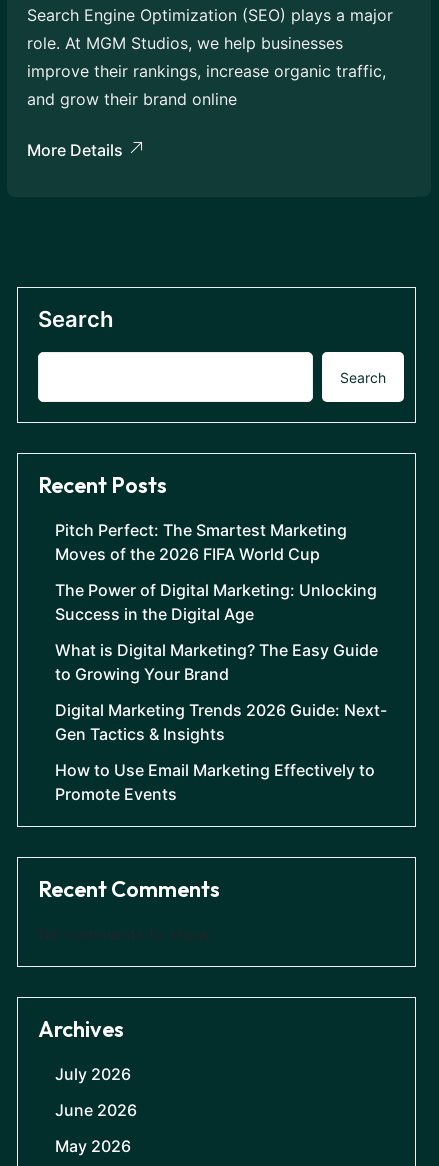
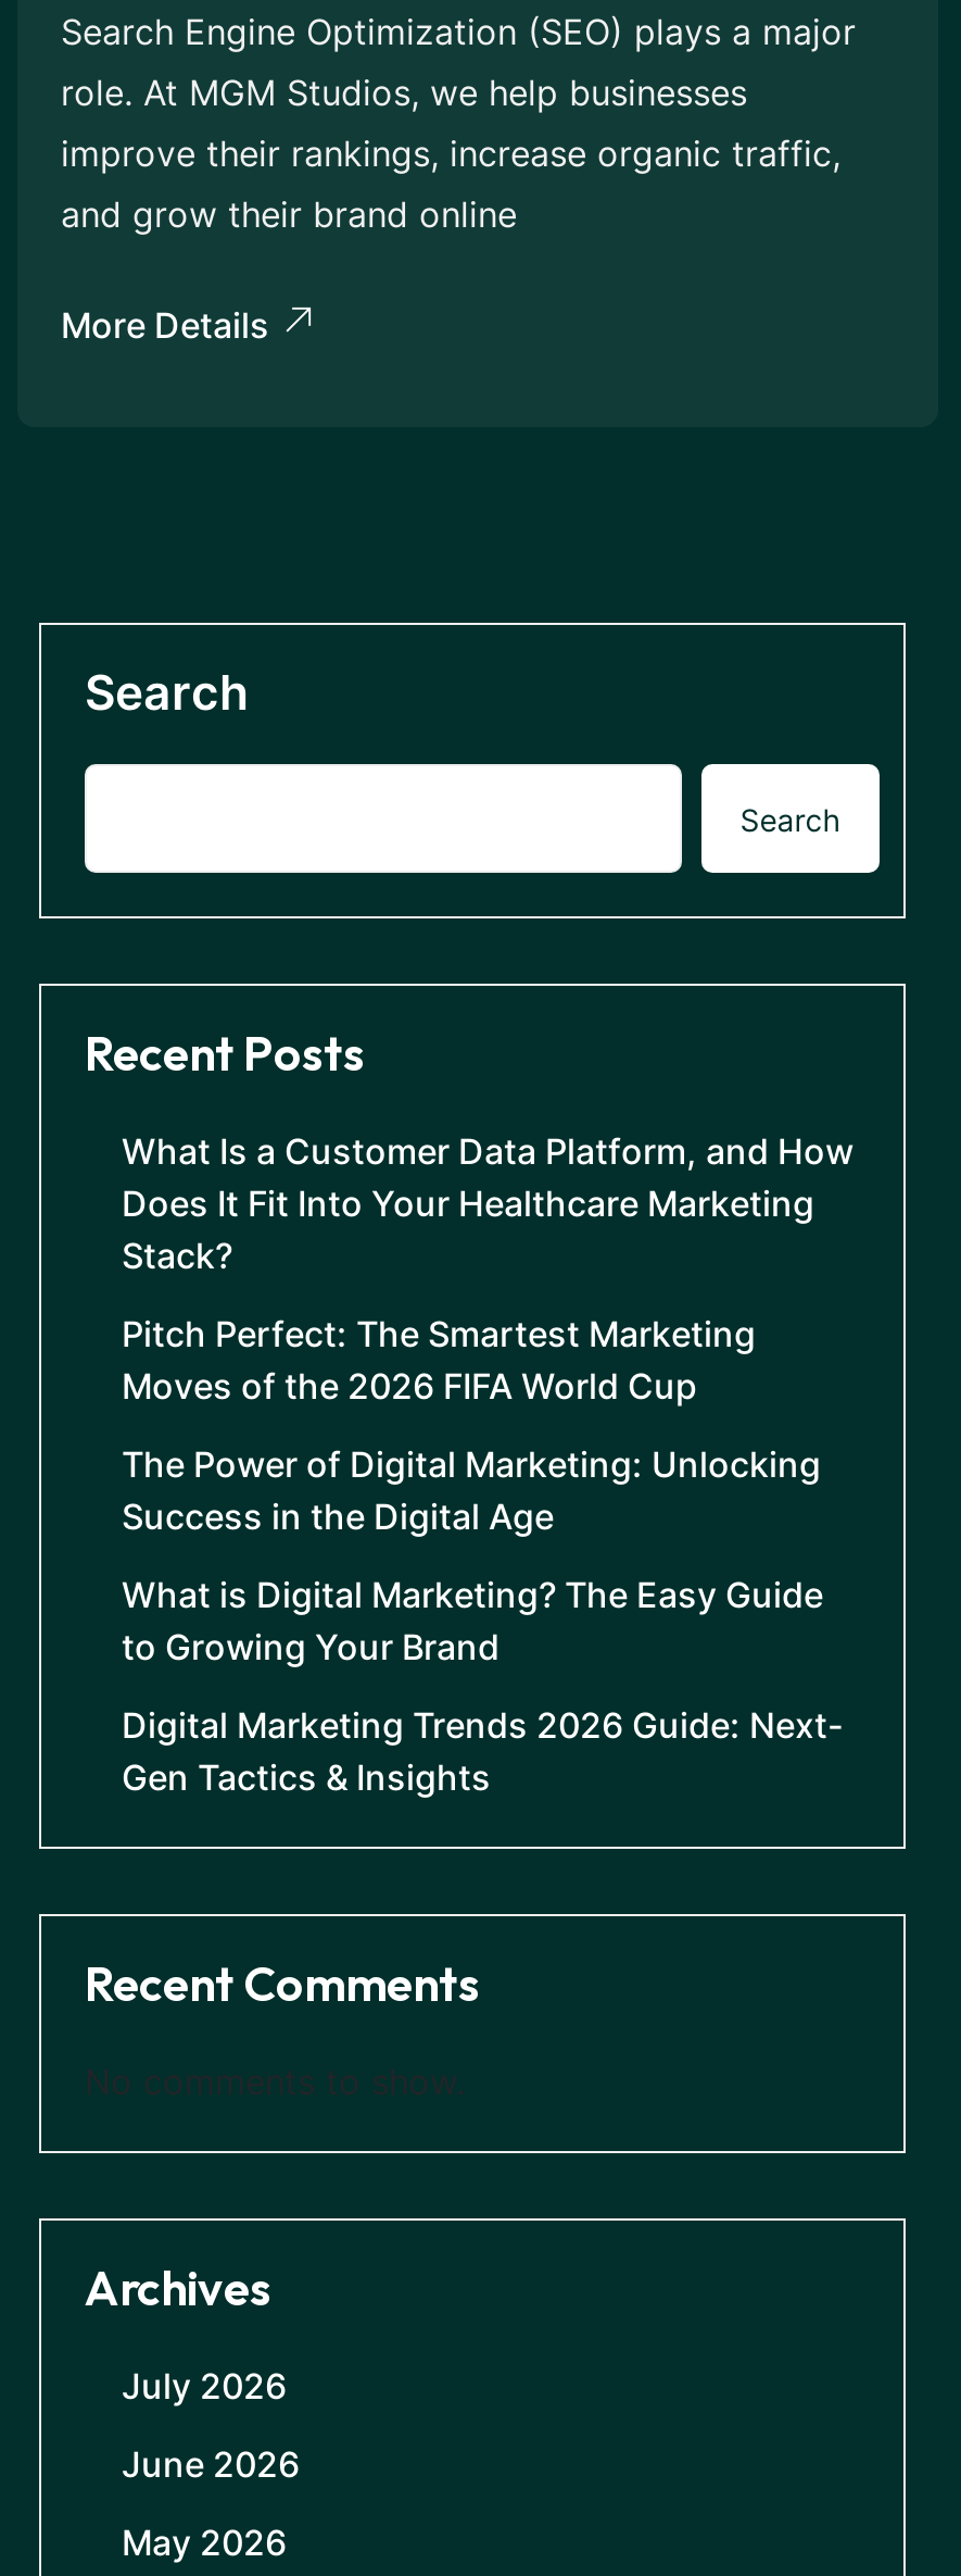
+ What Is a Customer Data Platform, and How
+ Does It Fit Into Your Healthcare Marketing
+ Stack?

moved down: Pitch Perfect: The Smartest Marketing | Moves of the 2026 FIFA World Cup | The Power of Digital Marketing: Unlocking | Success in the Digital Age | What is Digital Marketing? The Easy Guide | to Growing Your Brand | Digital Marketing Trends 2026 Guide: Next- | Gen Tactics & Insights

- How to Use Email Marketing Effectively to
- Promote Events
